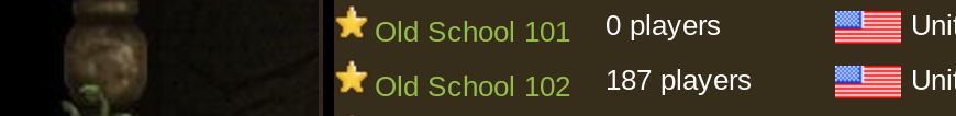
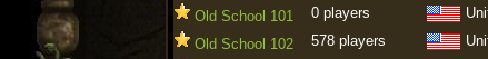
- Old School 102 187 players
+ Old School 102 578 players
